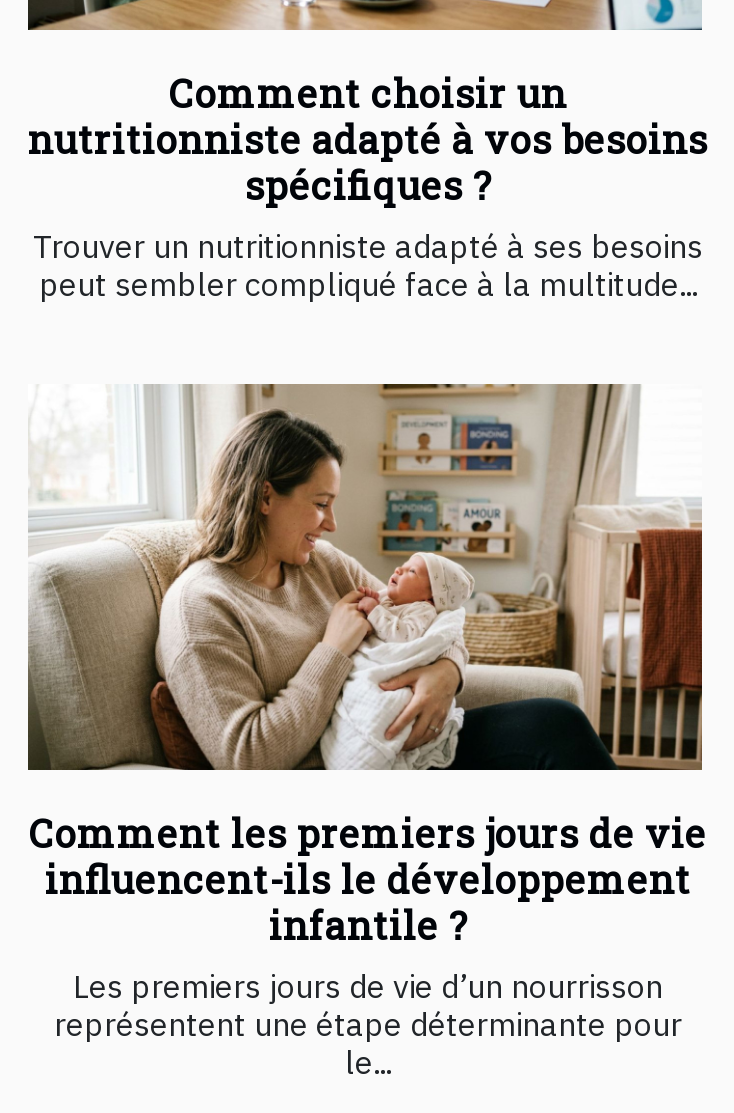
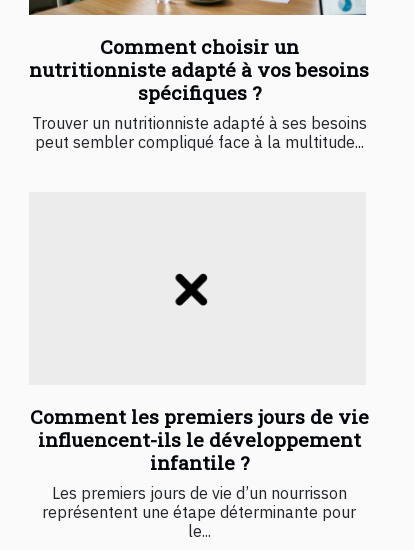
- [image]
